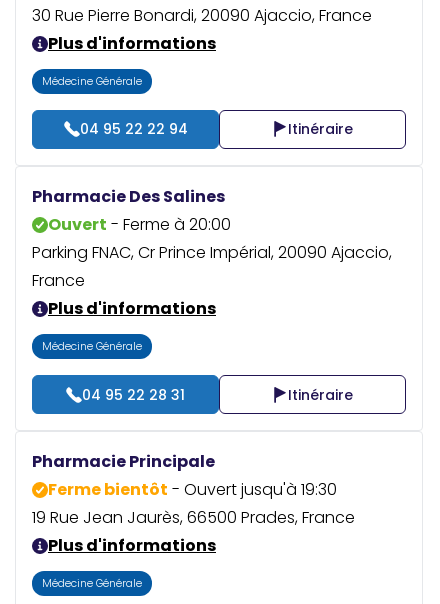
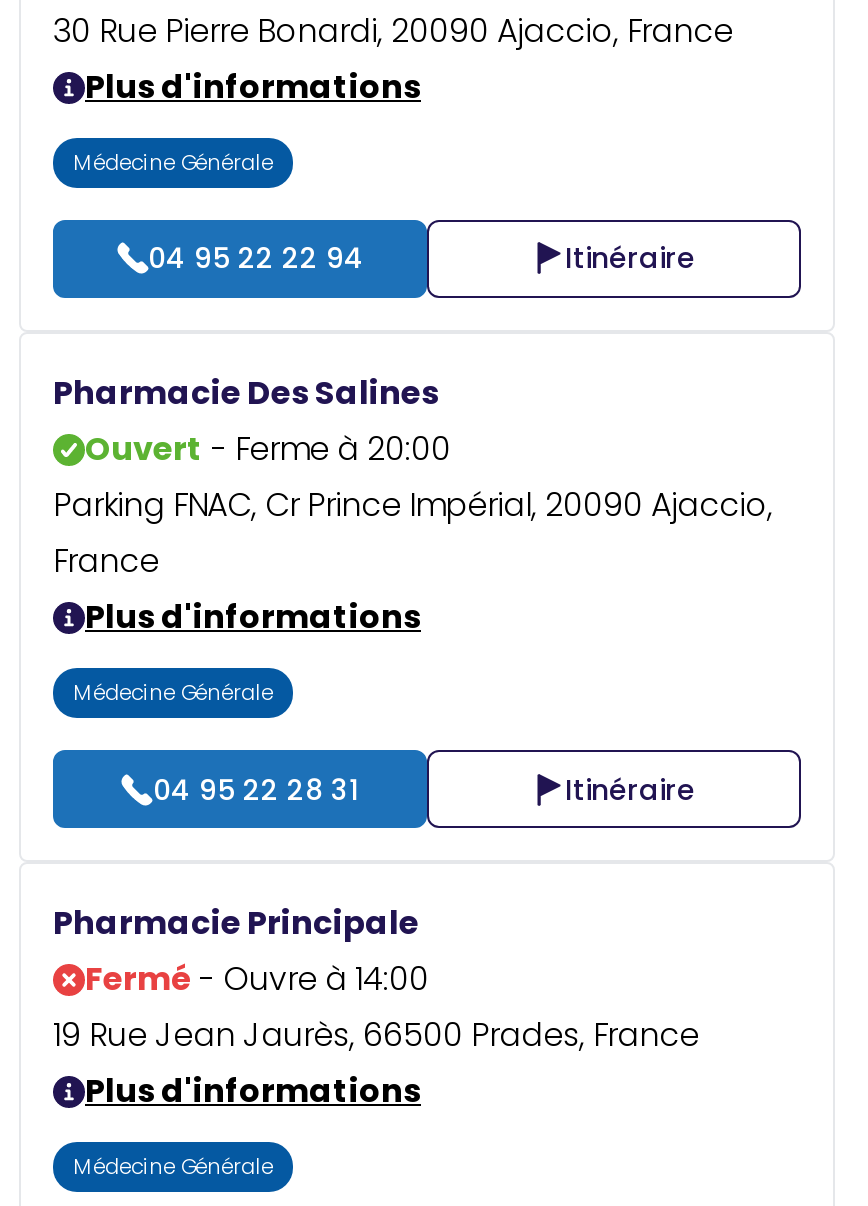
- Ferme bientôt - Ouvert jusqu'à 19:30
+ Fermé - Ouvre à 14:00
